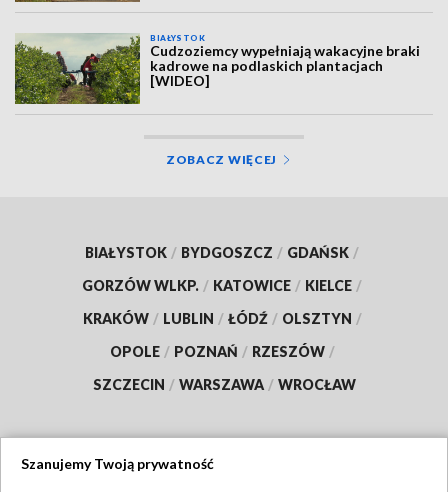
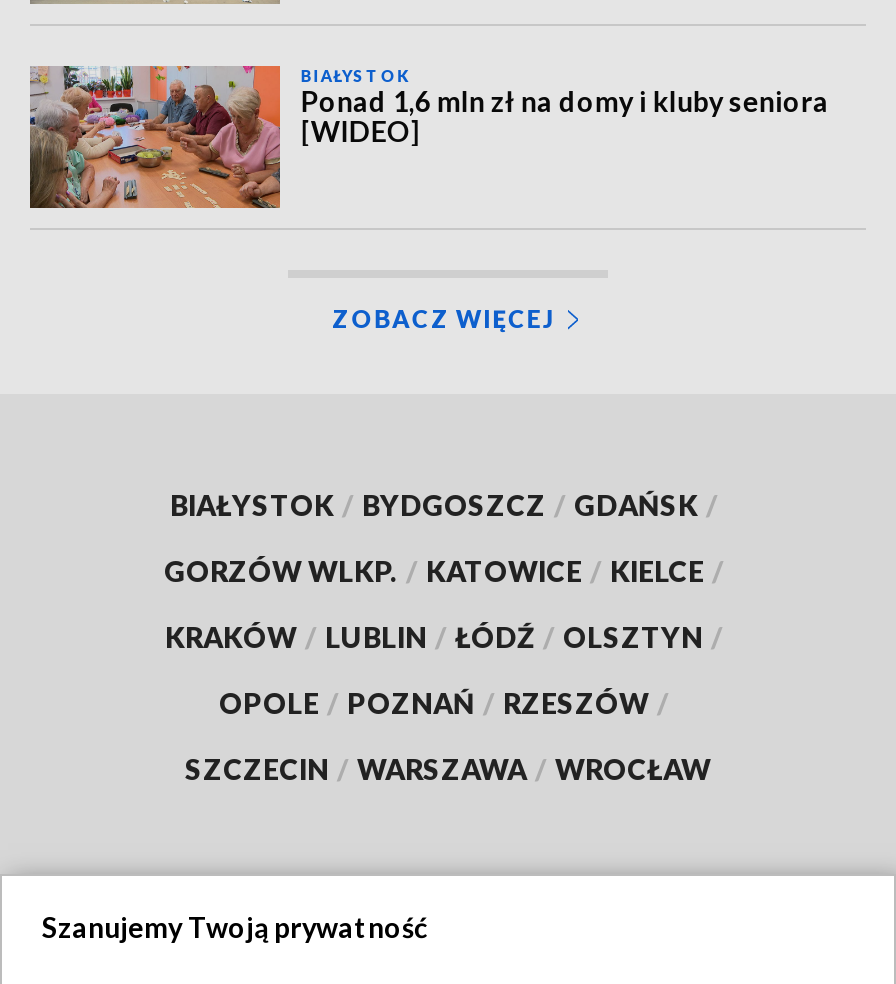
- [image]
- Cudzoziemcy wypełniają wakacyjne braki
- kadrowe na podlaskich plantacjach
+ [image]
+ Ponad 1,6 mln zł na domy i kluby seniora
